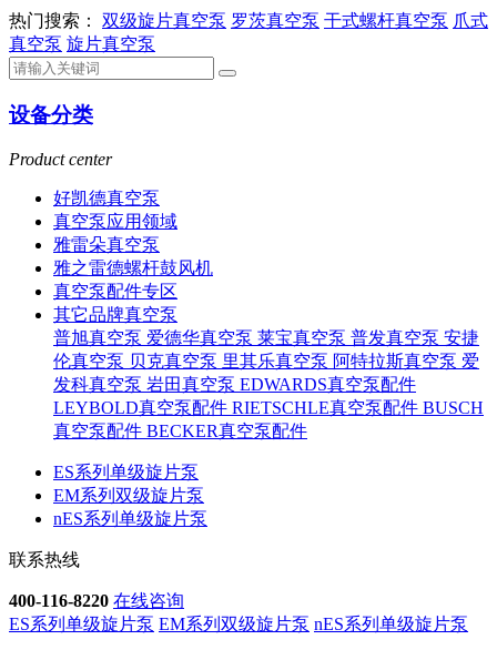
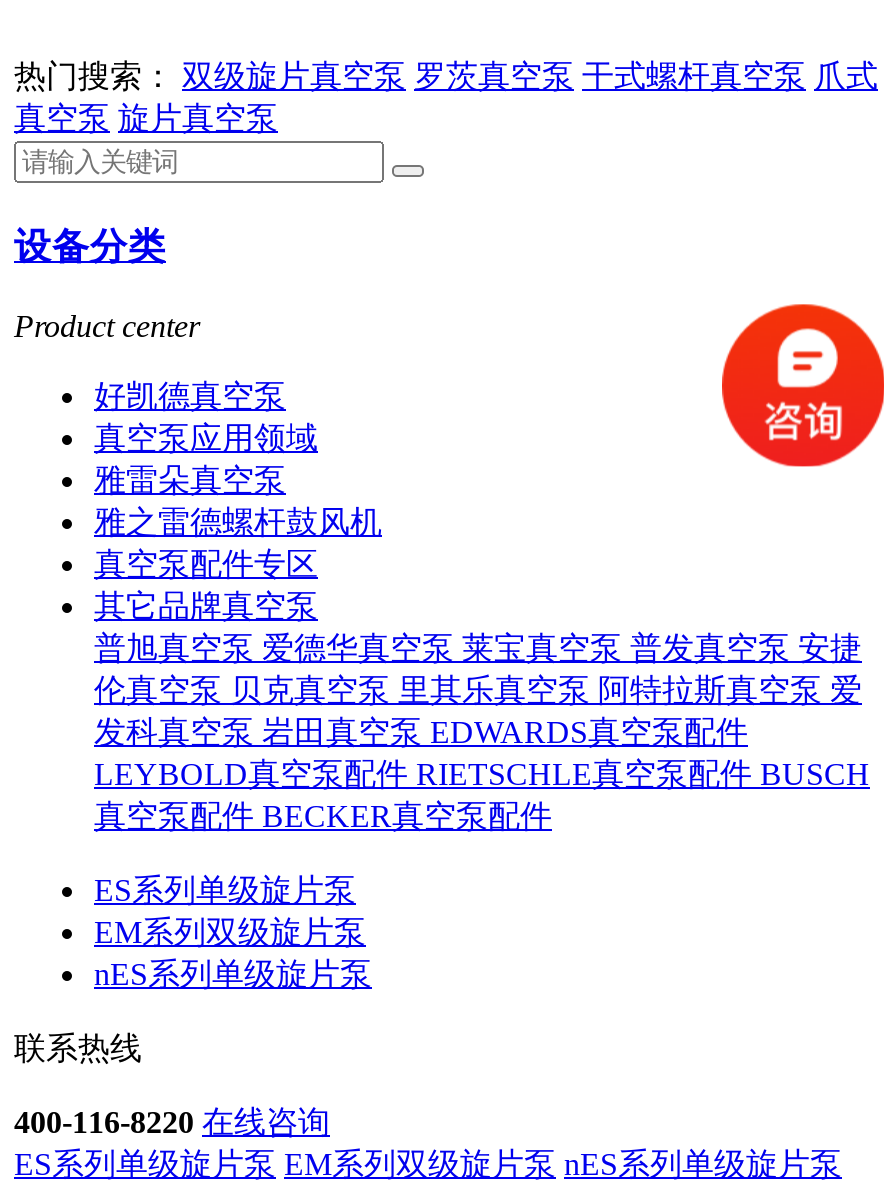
+ [image]
